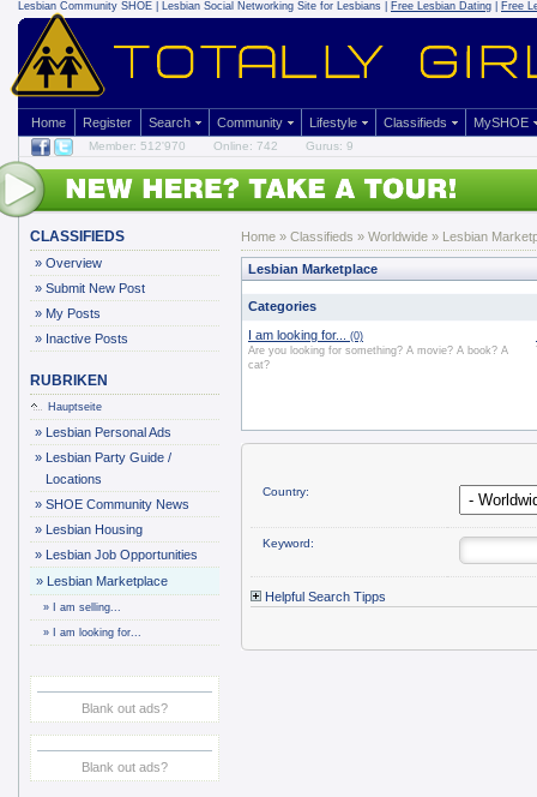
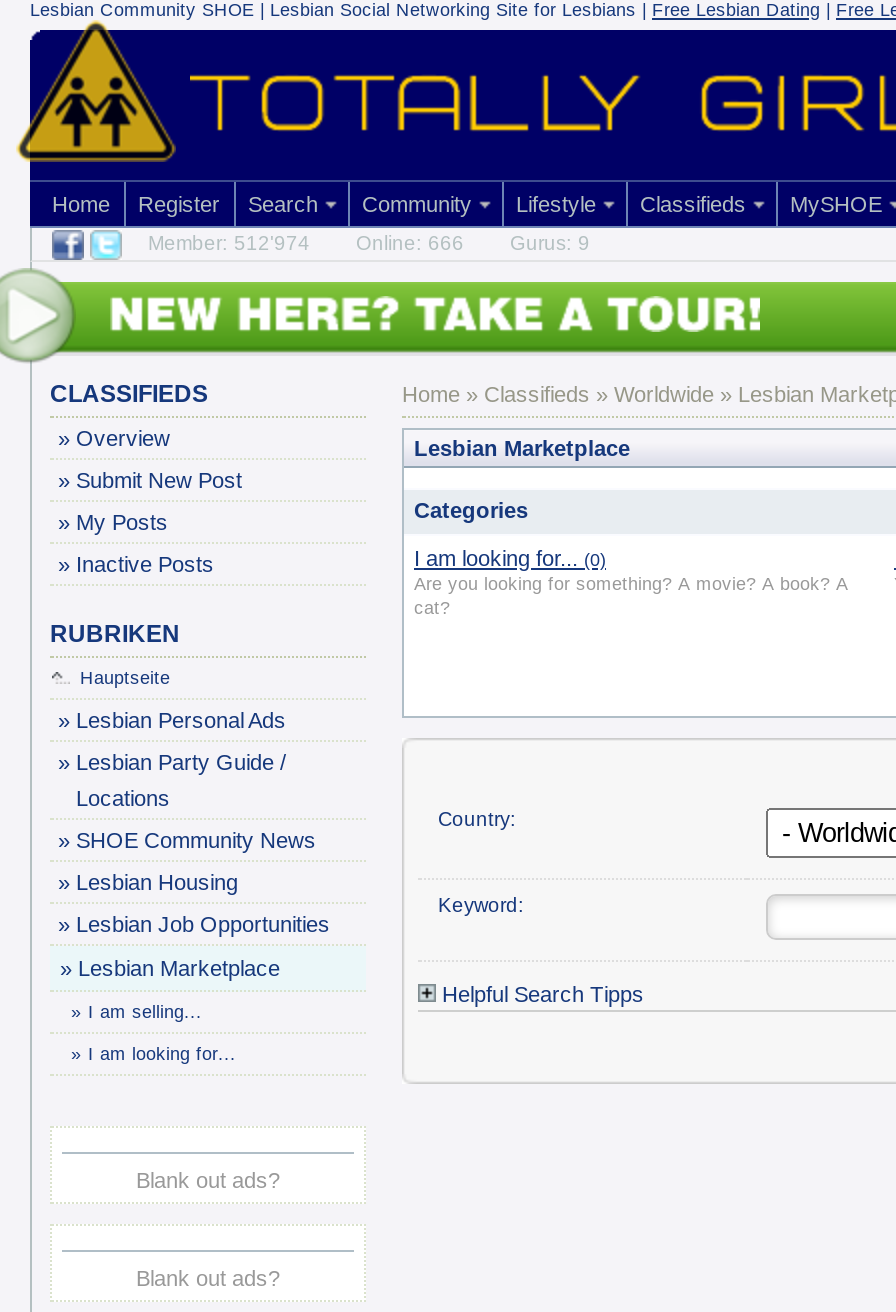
- Member: 512'970
+ Member: 512'974

- Online: 742
+ Online: 666
